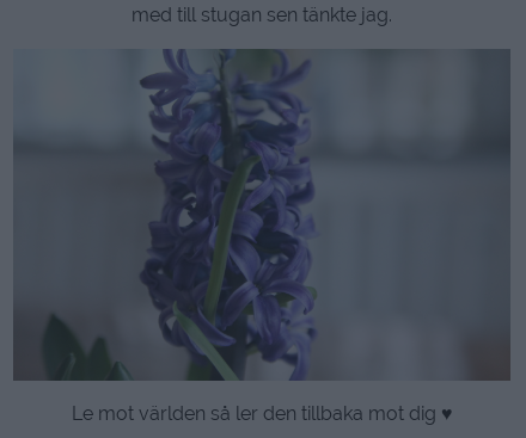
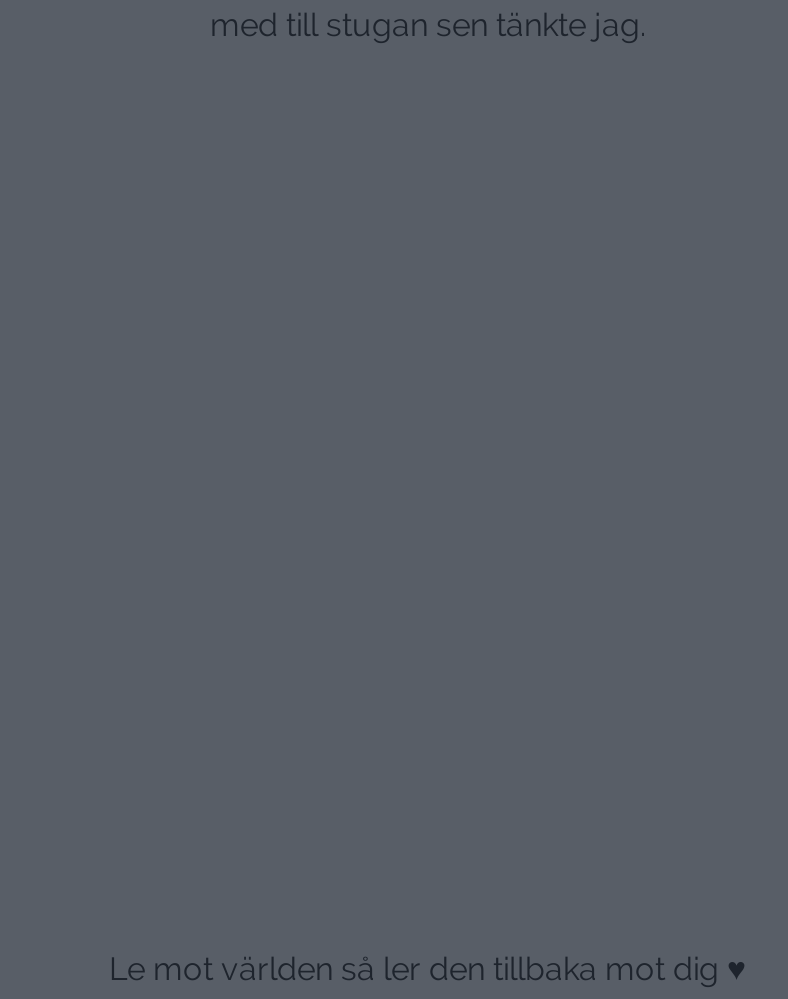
- [image]
